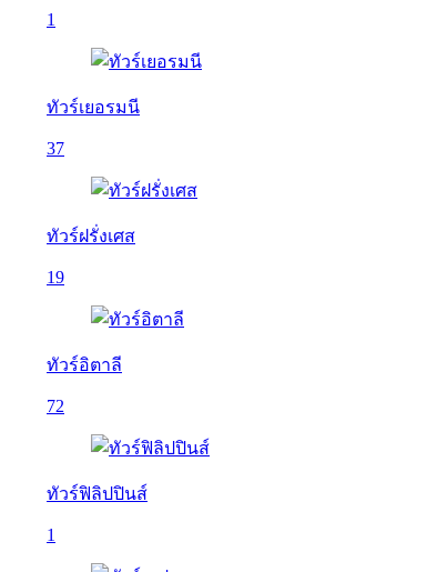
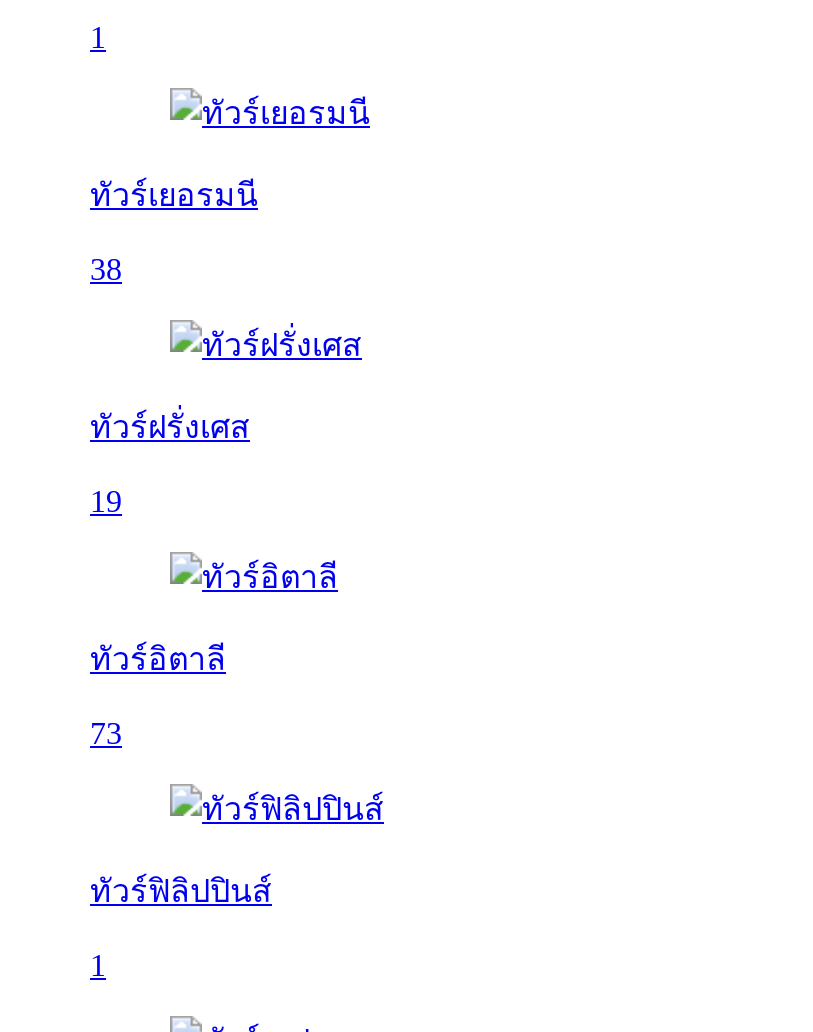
- 37
+ 38

- 72
+ 73
